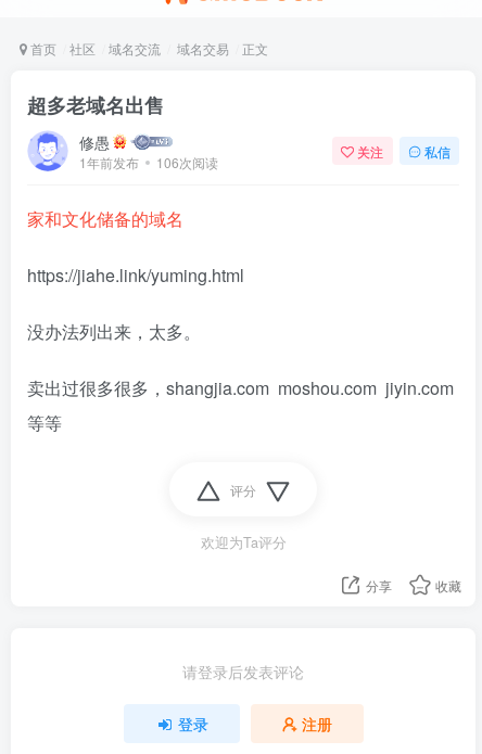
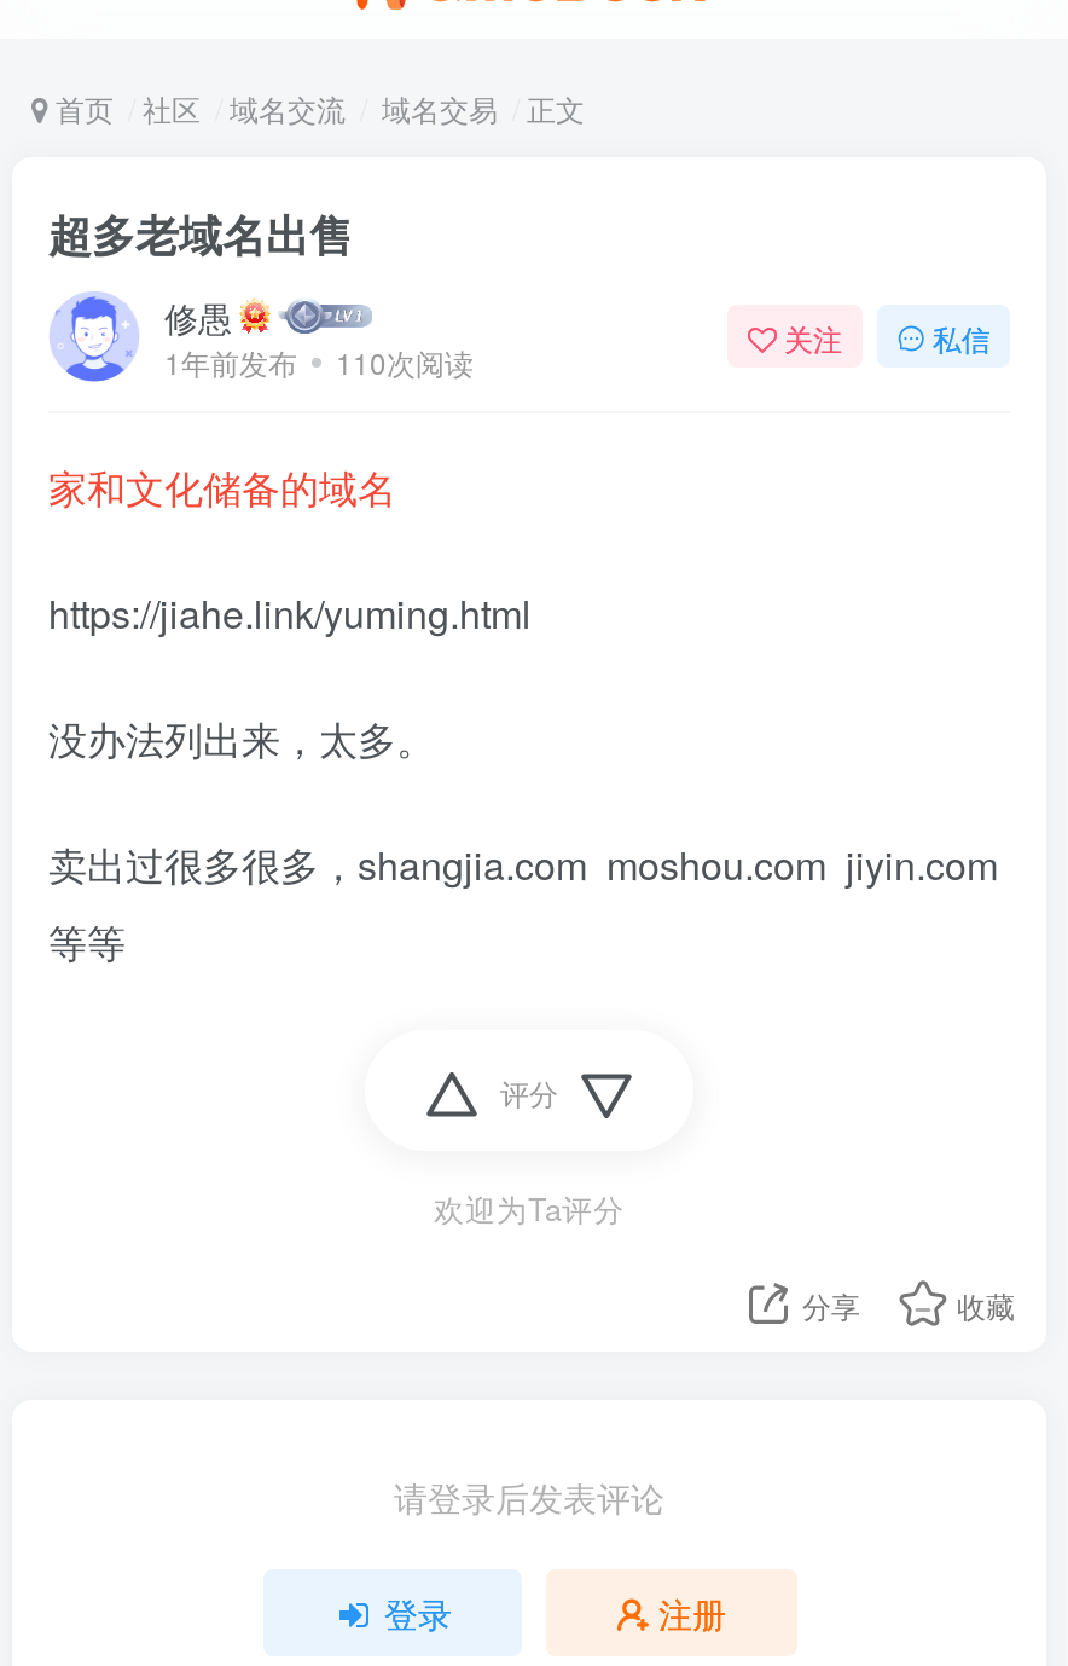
- 1年前发布 106次阅读
+ 1年前发布 110次阅读
